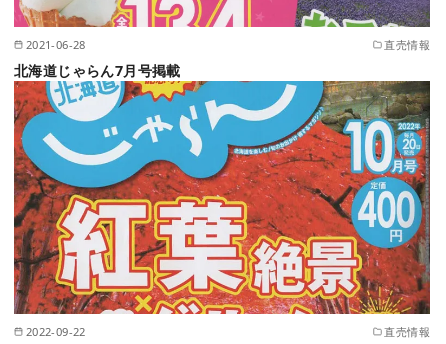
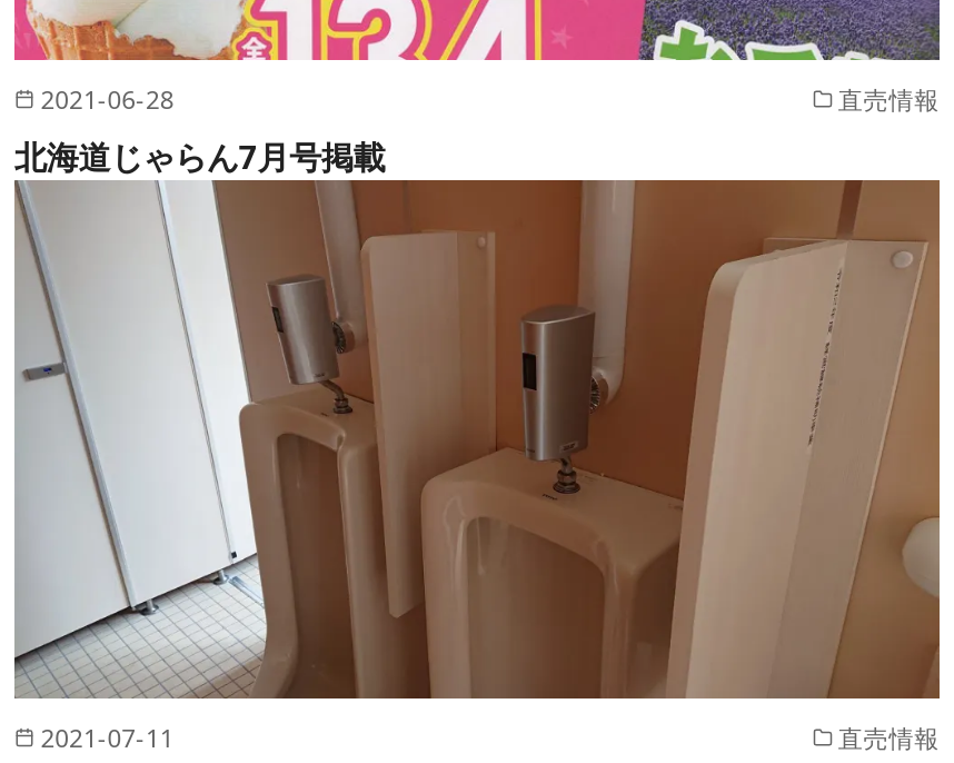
- [image]
- 2022-09-22
+ [image]
+ 2021-07-11
